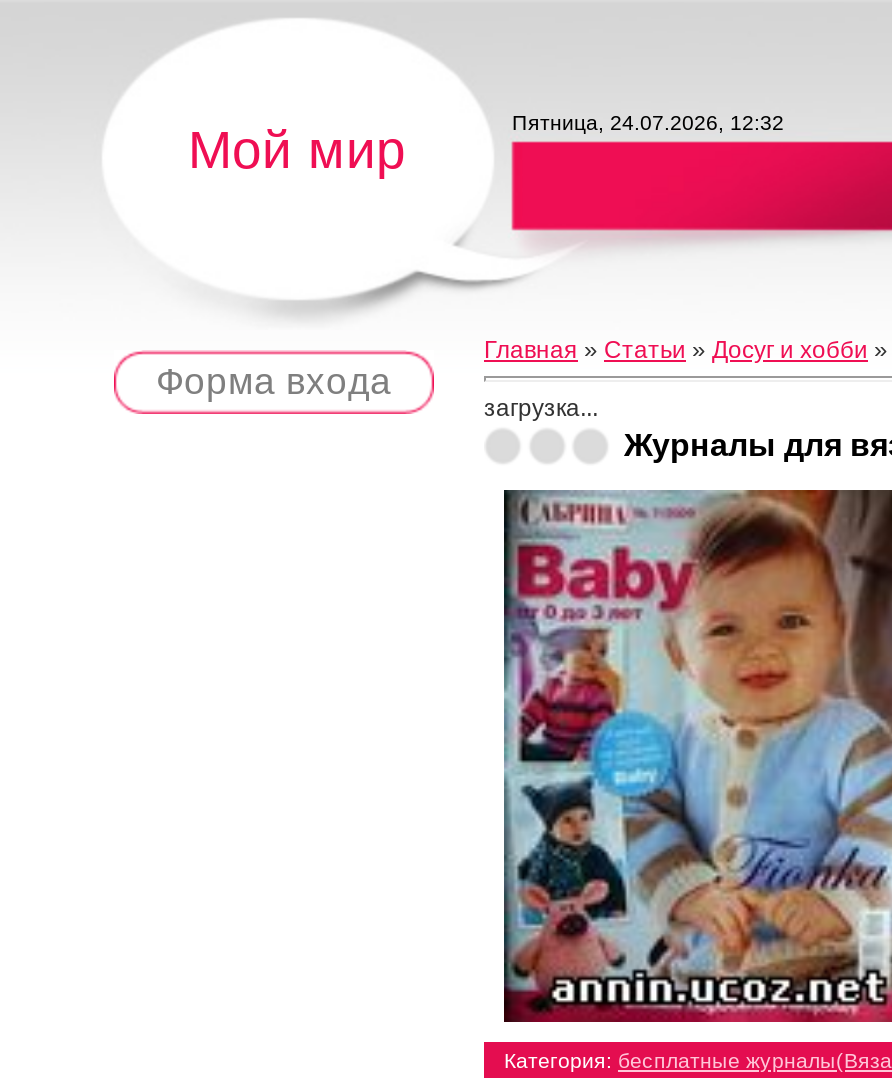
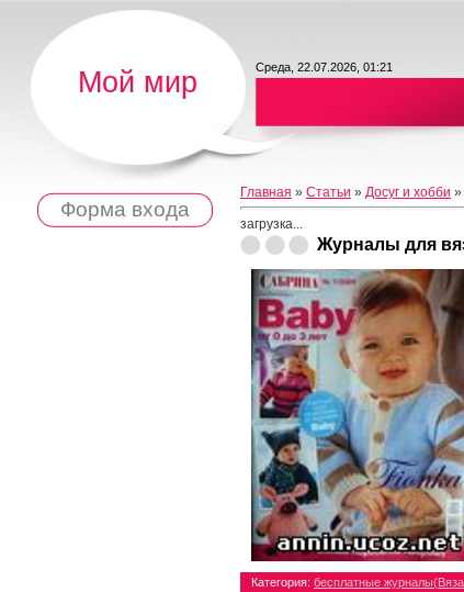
- Пятница, 24.07.2026, 12:32
+ Среда, 22.07.2026, 01:21
